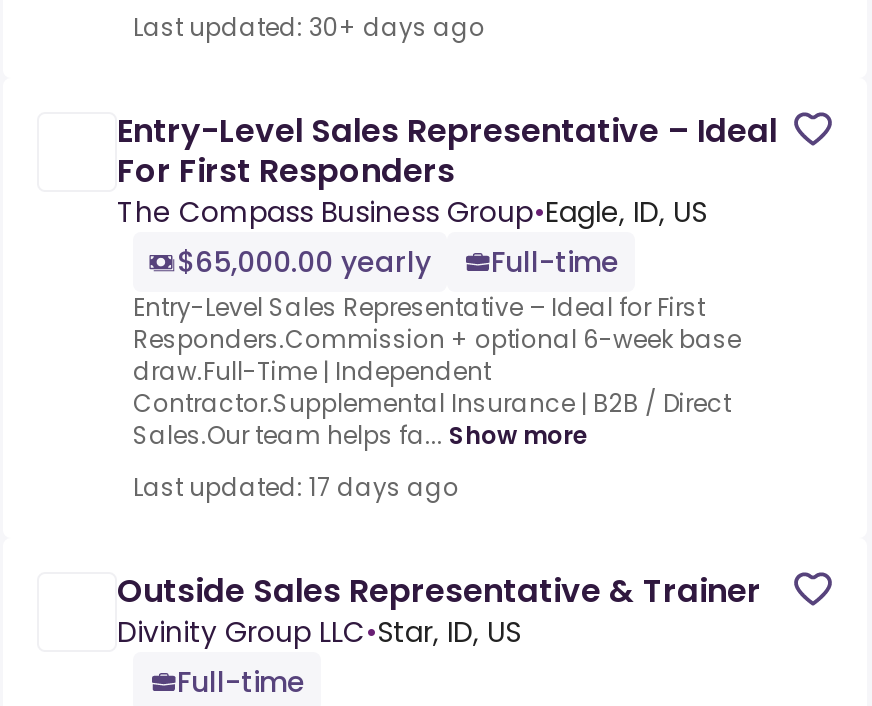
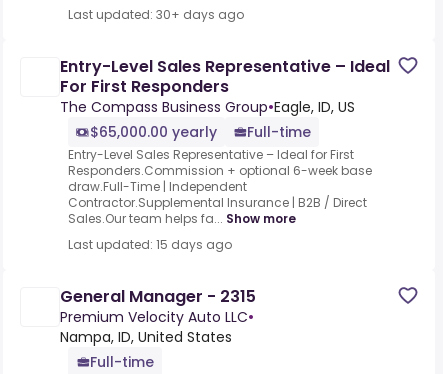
- Last updated: 17 days ago
+ Last updated: 15 days ago

- Outside Sales Representative & Trainer
- Divinity Group LLC•Star, ID, US
+ General Manager - 2315
+ Premium Velocity Auto LLC•
+ Nampa, ID, United States
